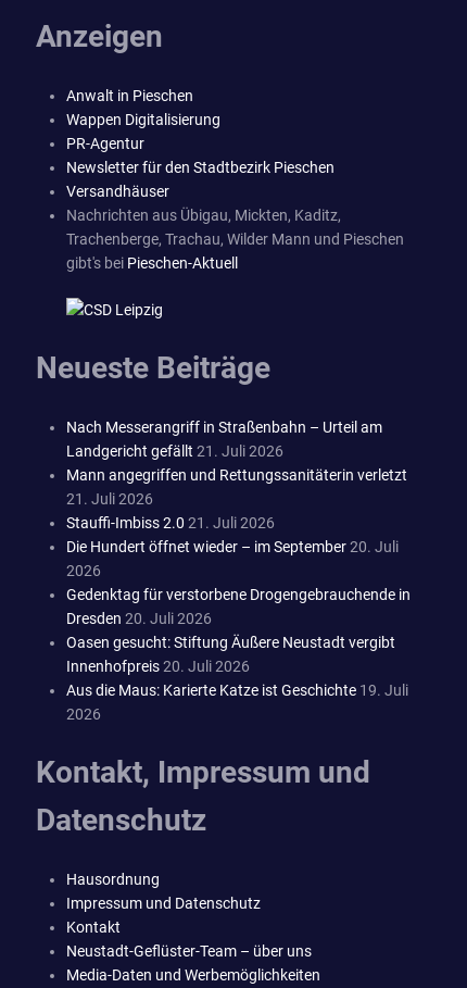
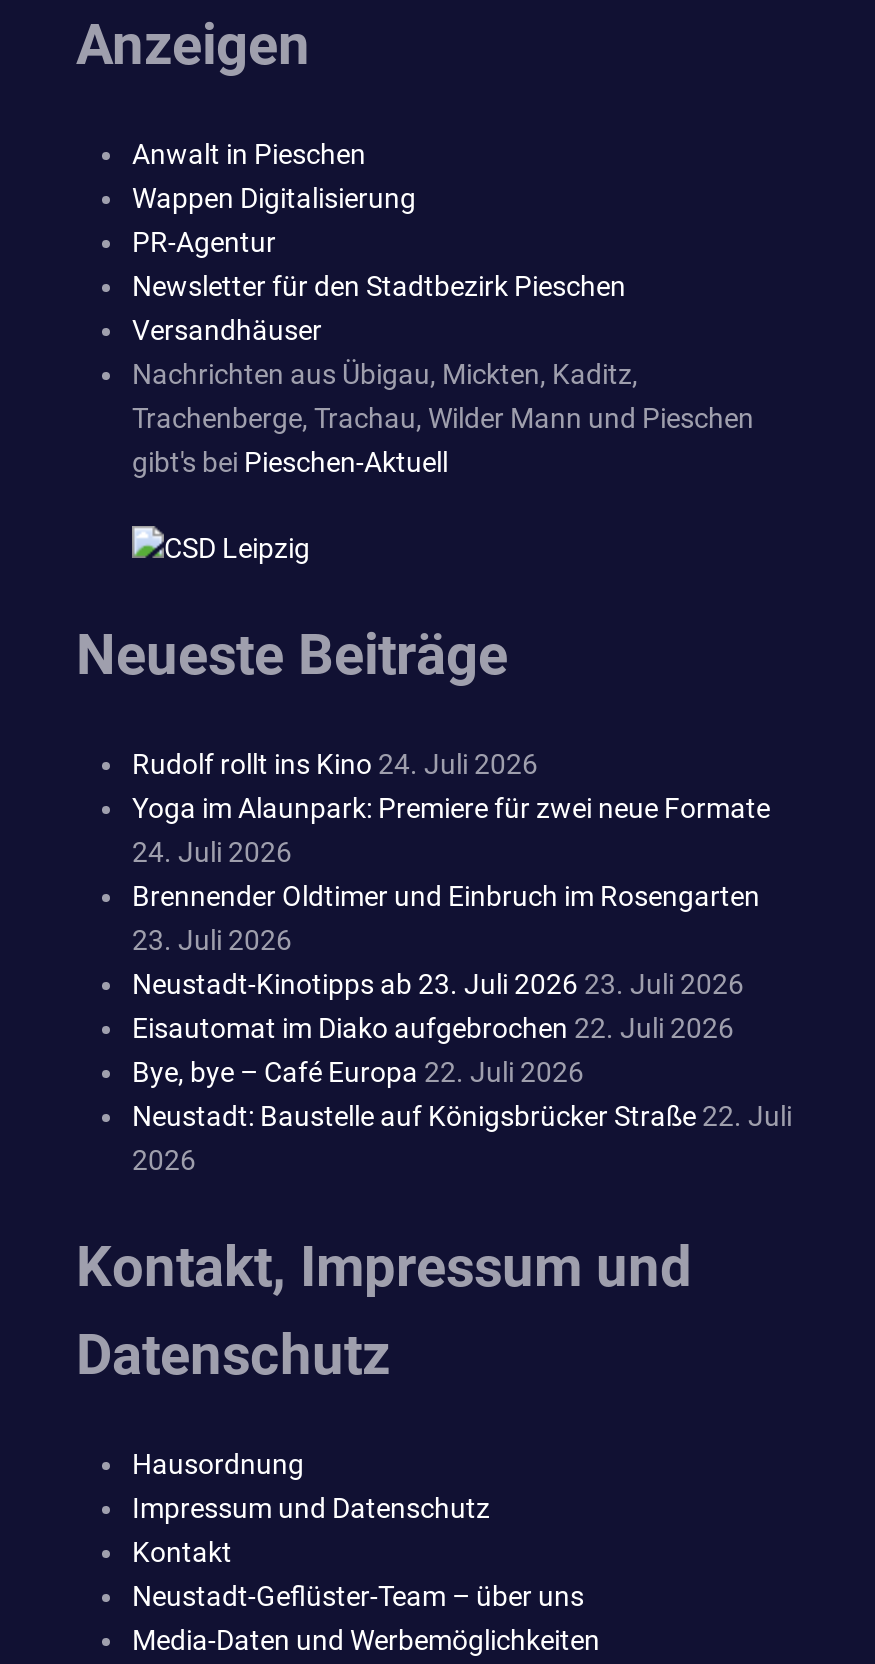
- Nach Messerangriff in Straßenbahn – Urteil am
- Landgericht gefällt 21. Juli 2026
- Mann angegriffen und Rettungssanitäterin verletzt
- 21. Juli 2026
- Stauffi-Imbiss 2.0 21. Juli 2026
- Die Hundert öffnet wieder – im September 20. Juli
- 2026
- Gedenktag für verstorbene Drogengebrauchende in
- Dresden 20. Juli 2026
- Oasen gesucht: Stiftung Äußere Neustadt vergibt
- Innenhofpreis 20. Juli 2026
- Aus die Maus: Karierte Katze ist Geschichte 19. Juli
+ Rudolf rollt ins Kino 24. Juli 2026
+ Yoga im Alaunpark: Premiere für zwei neue Formate
+ 24. Juli 2026
+ Brennender Oldtimer und Einbruch im Rosengarten
+ 23. Juli 2026
+ Neustadt-Kinotipps ab 23. Juli 2026 23. Juli 2026
+ Eisautomat im Diako aufgebrochen 22. Juli 2026
+ Bye, bye – Café Europa 22. Juli 2026
+ Neustadt: Baustelle auf Königsbrücker Straße 22. Juli
